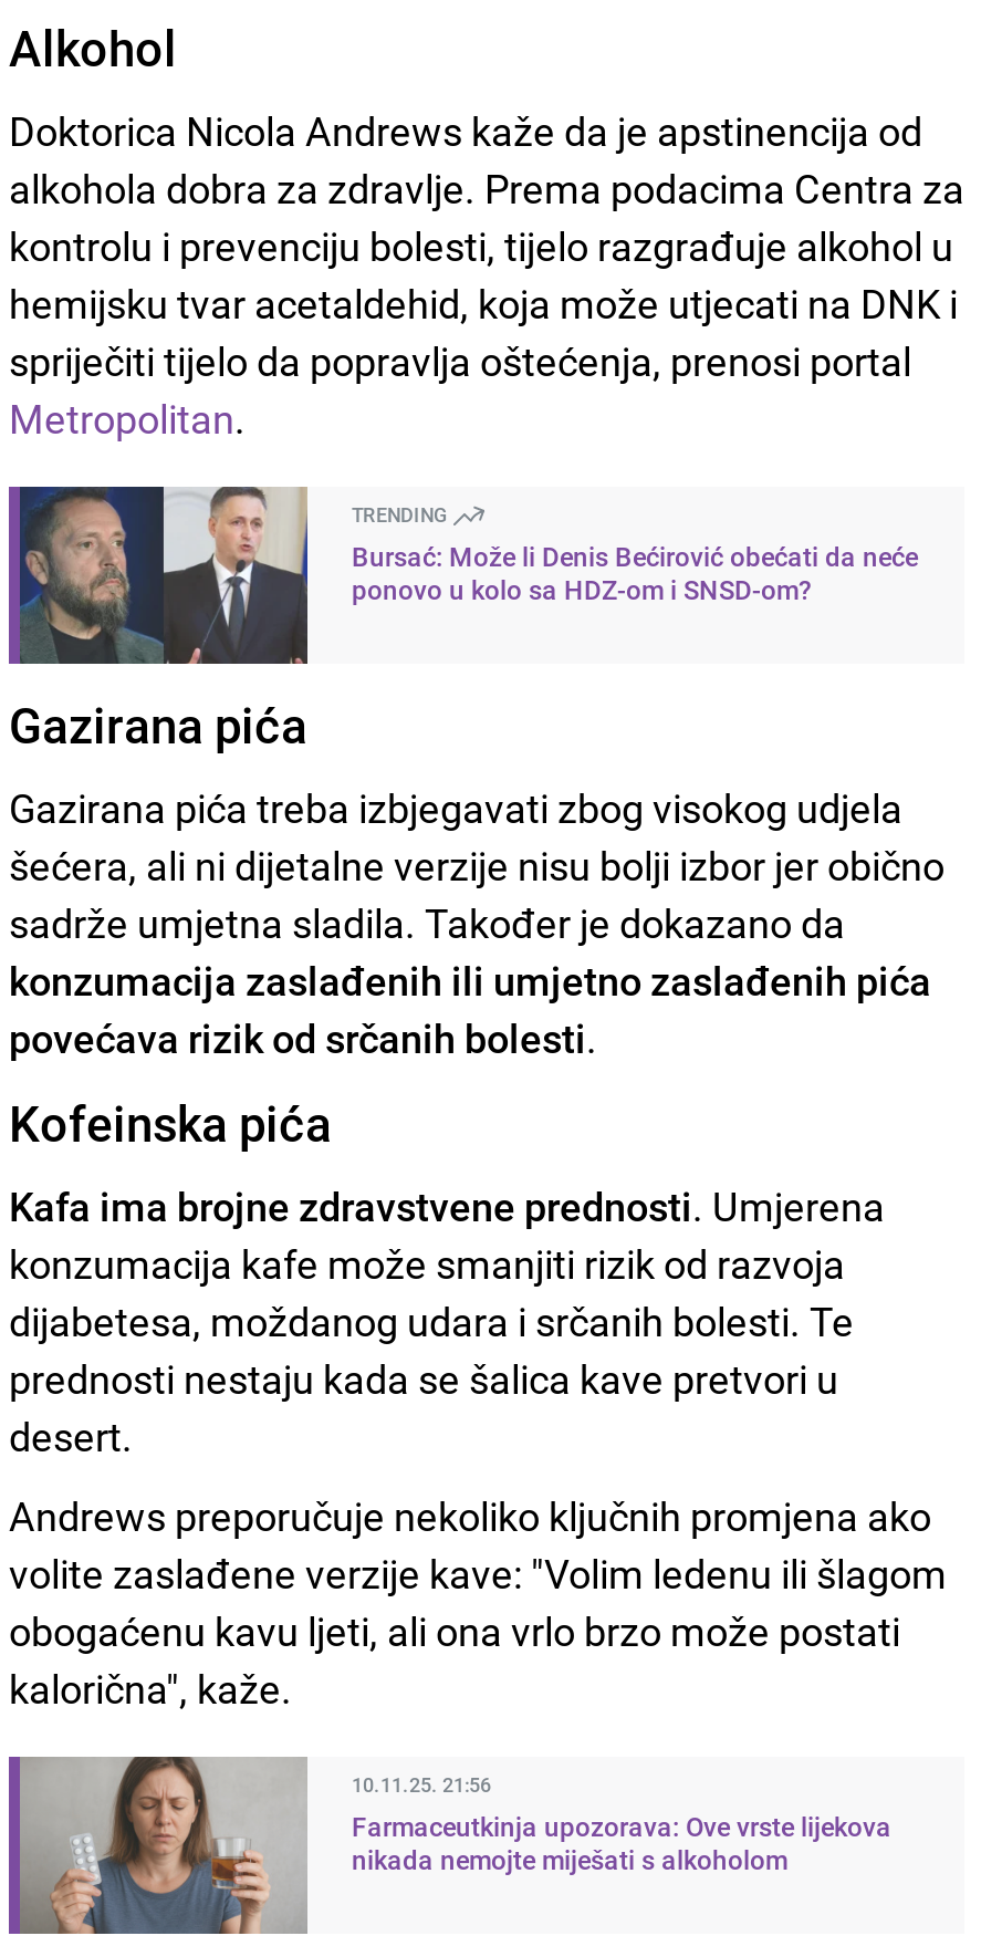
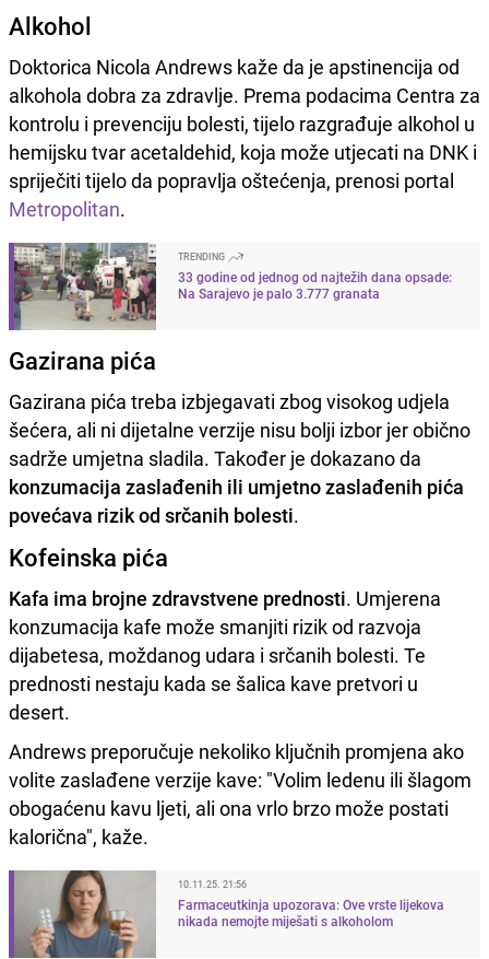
- [image]
- Bursać: Može li Denis Bećirović obećati da neće
- ponovo u kolo sa HDZ-om i SNSD-om?
+ [image]
+ 33 godine od jednog od najtežih dana opsade:
+ Na Sarajevo je palo 3.777 granata
